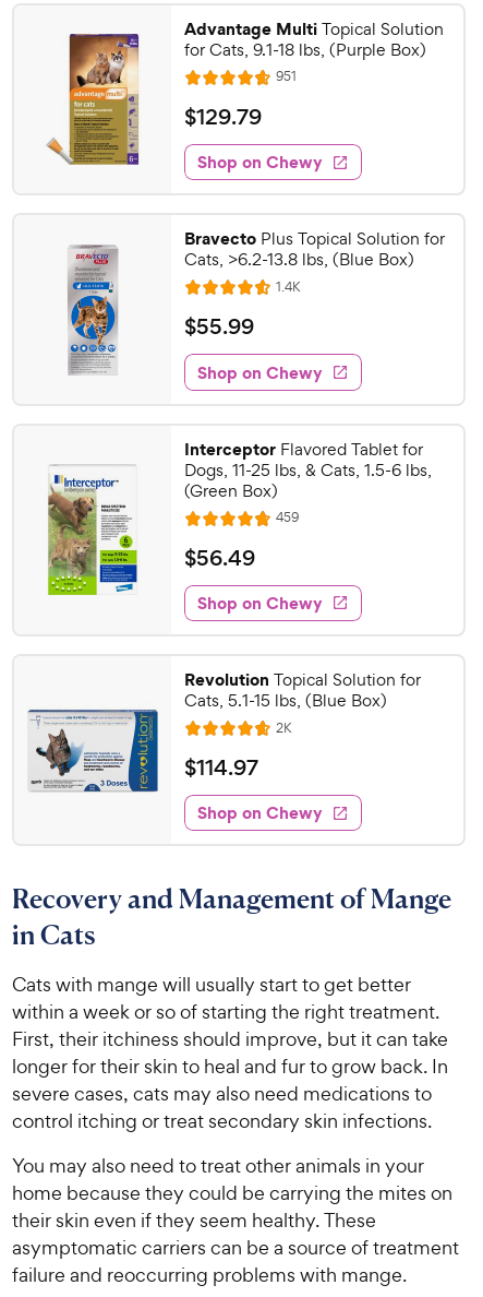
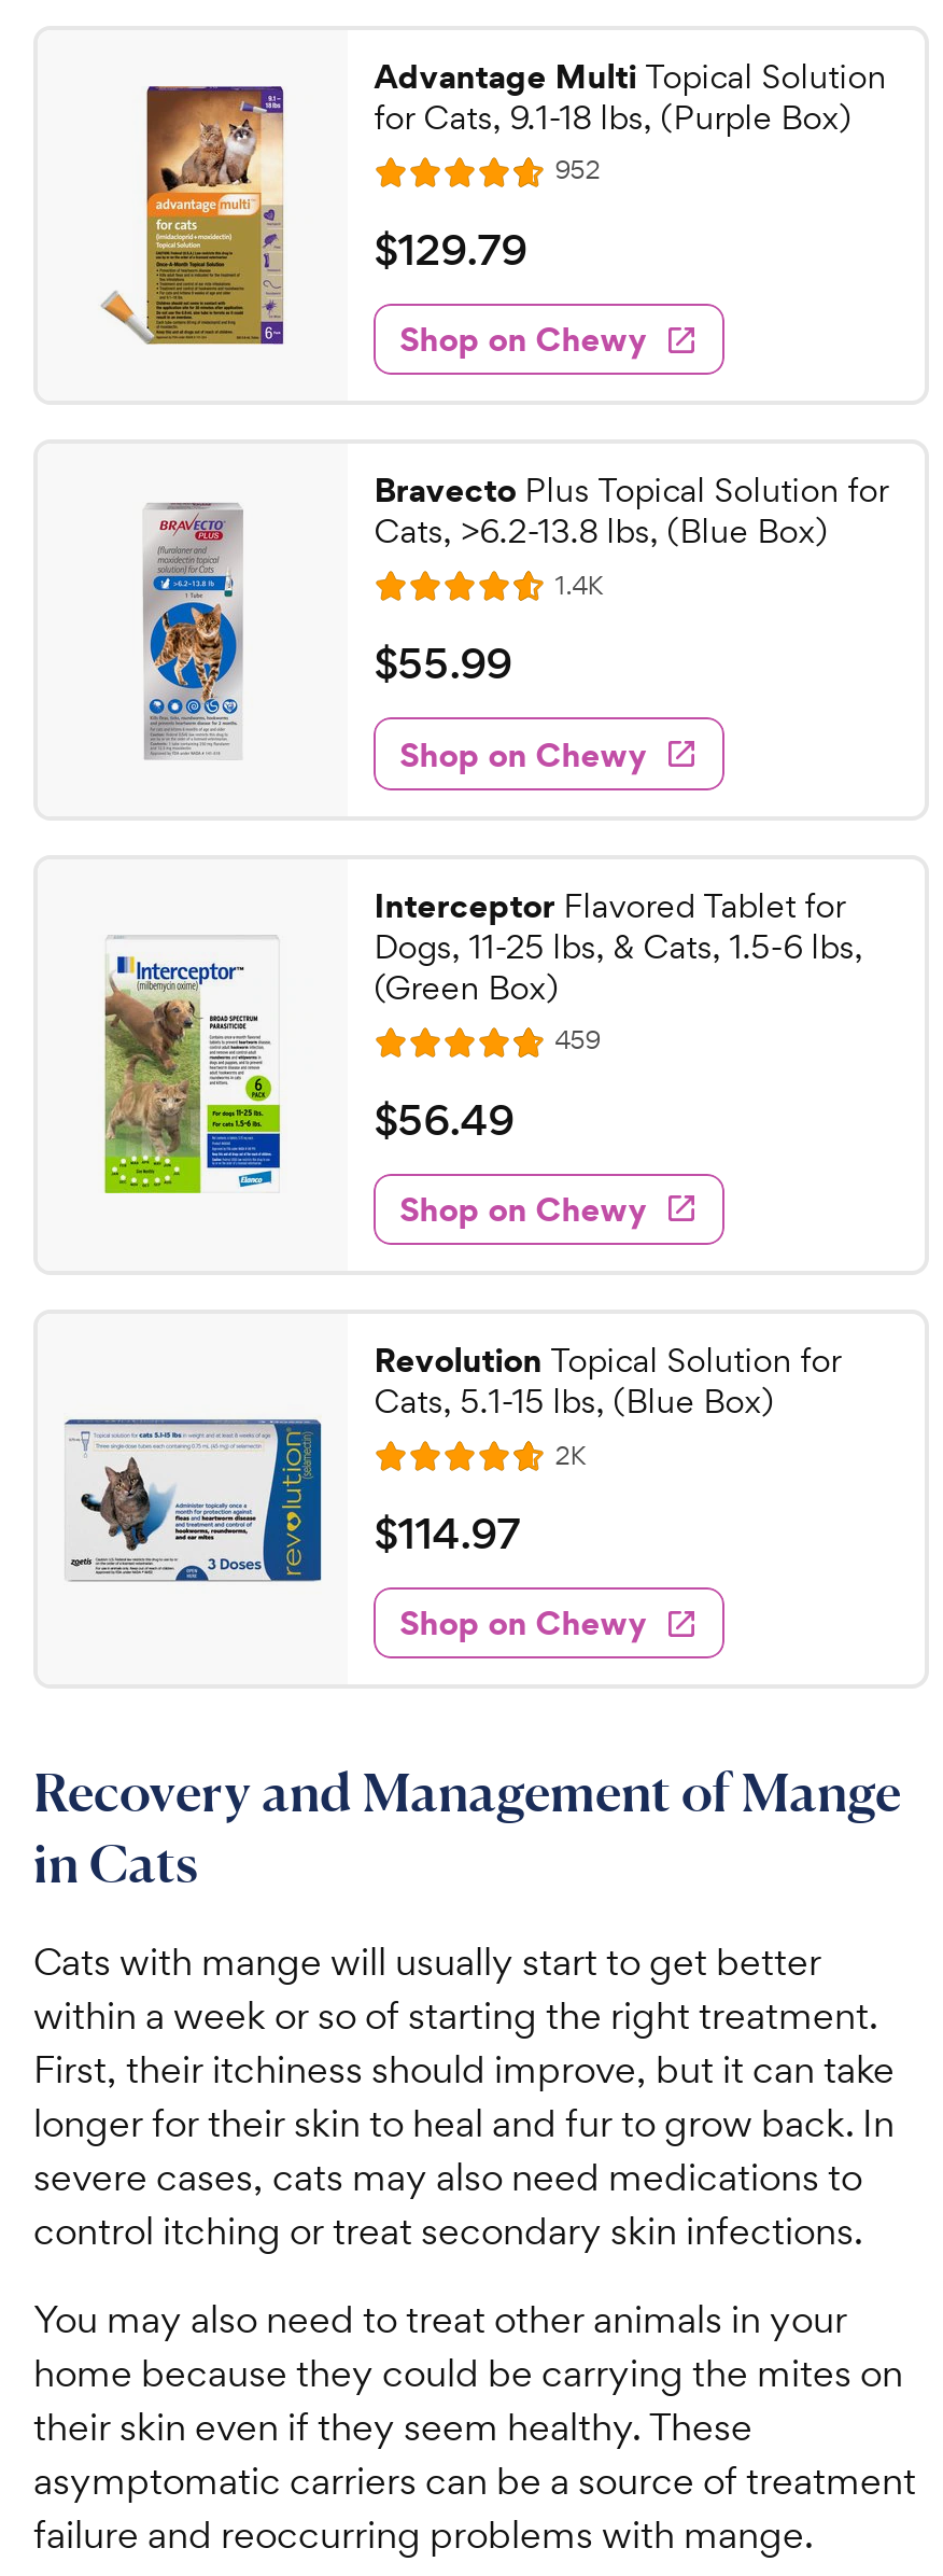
- 951 R
+ 952 R
